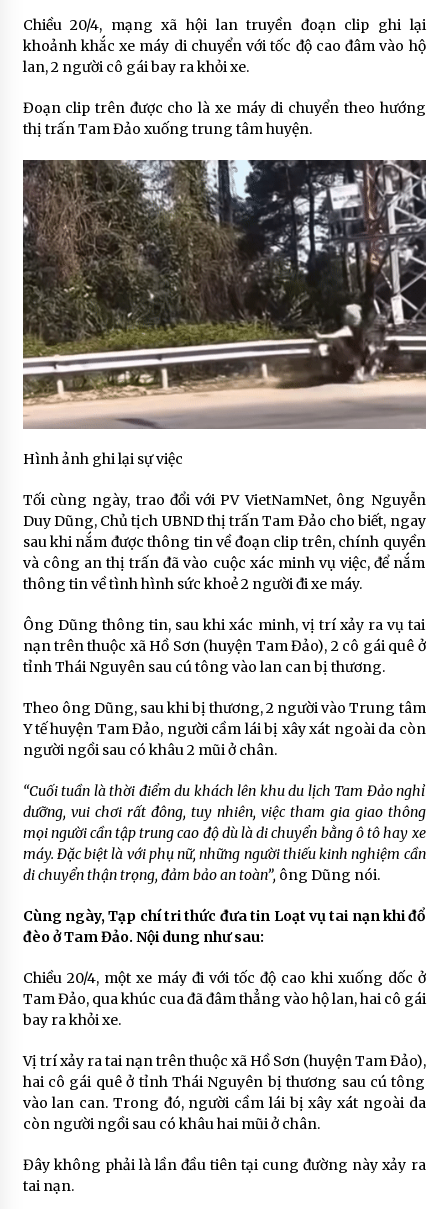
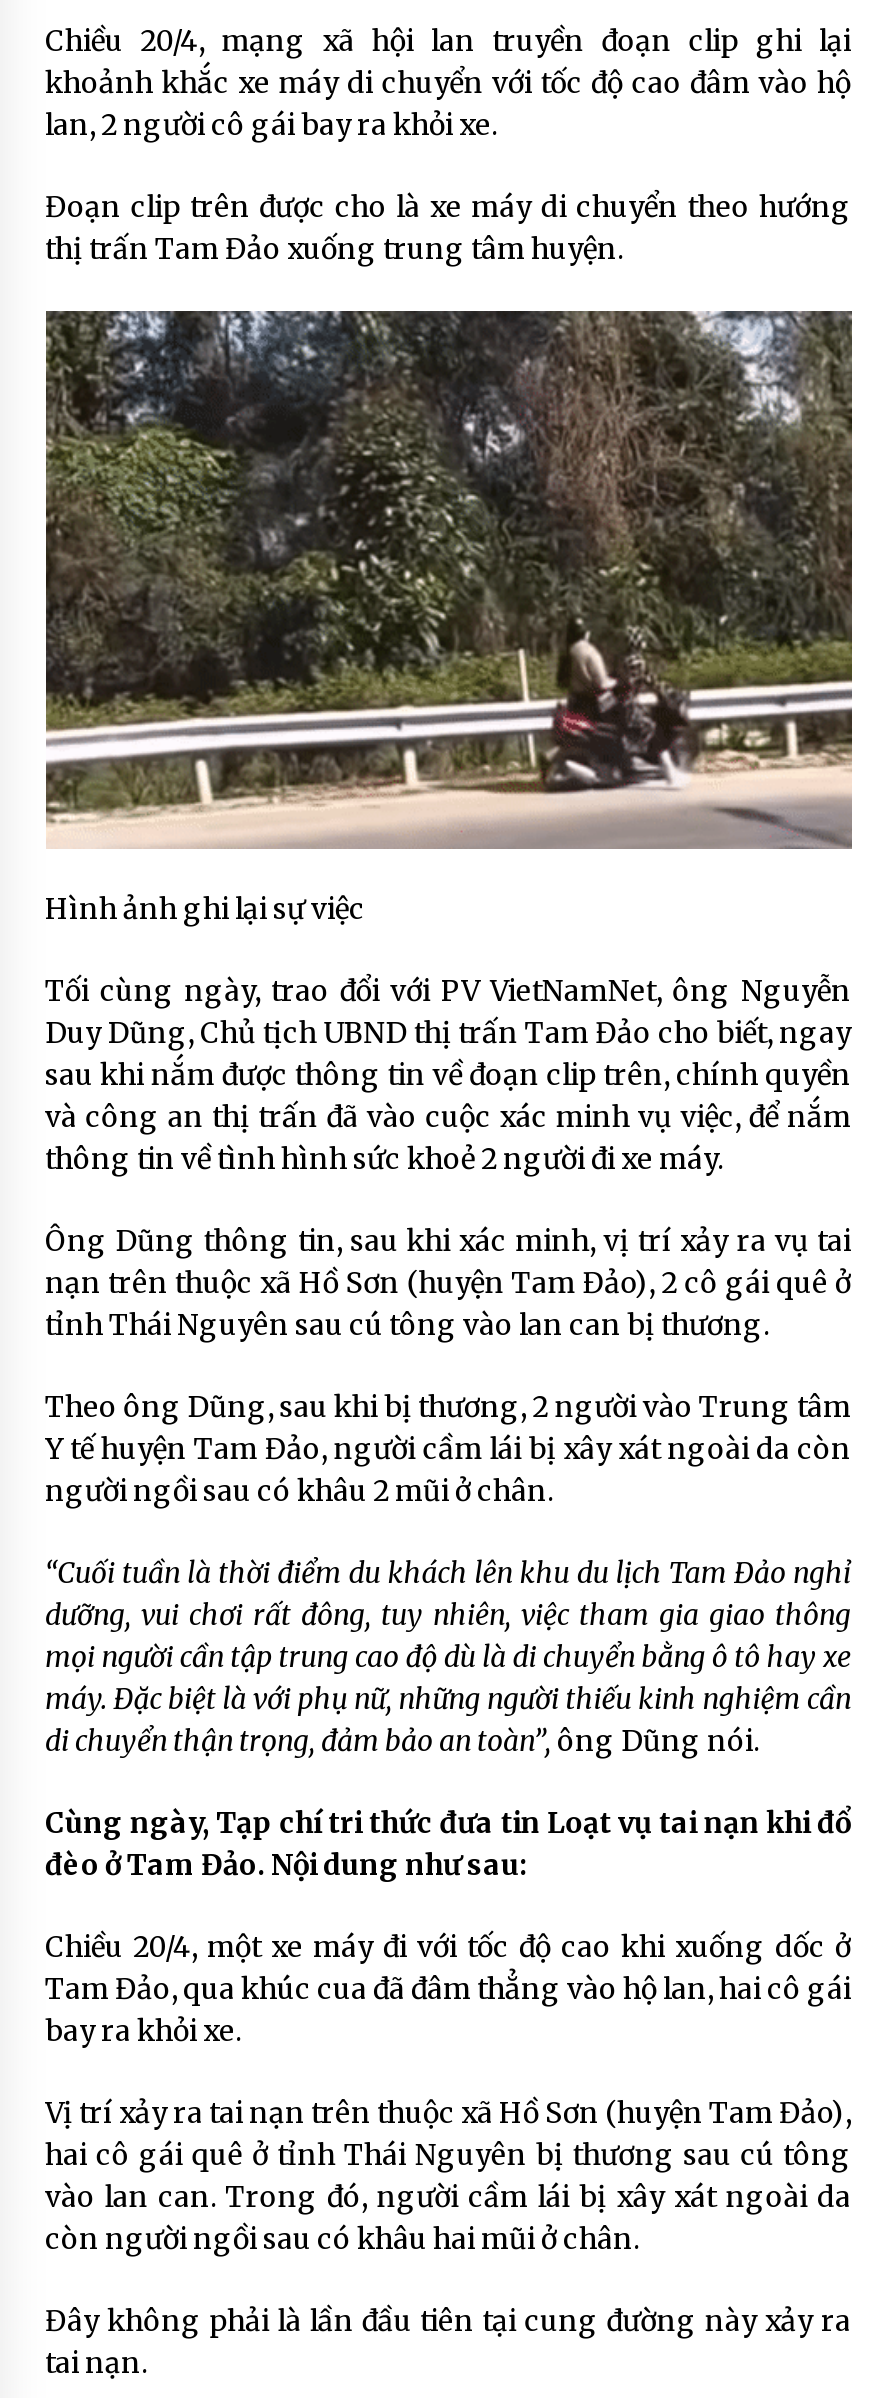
- [image]
+ [image]
